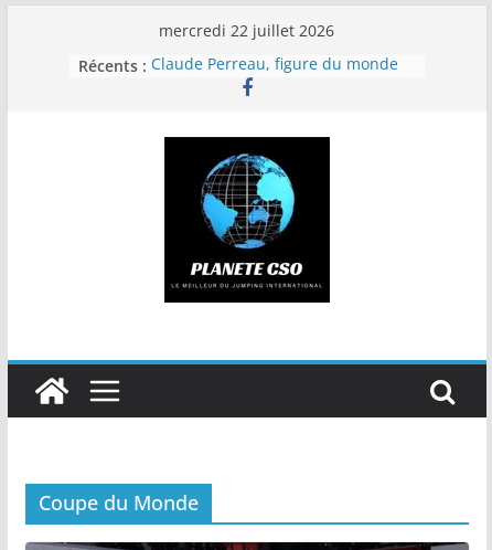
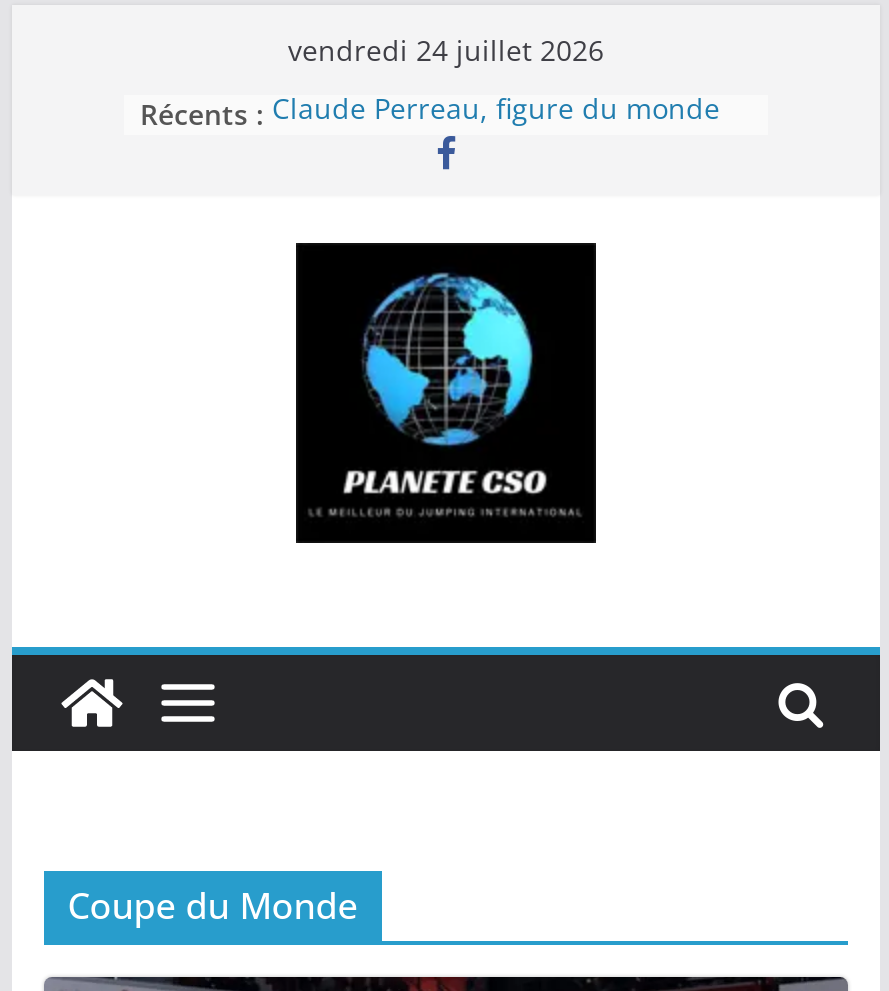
- mercredi 22 juillet 2026
+ vendredi 24 juillet 2026
